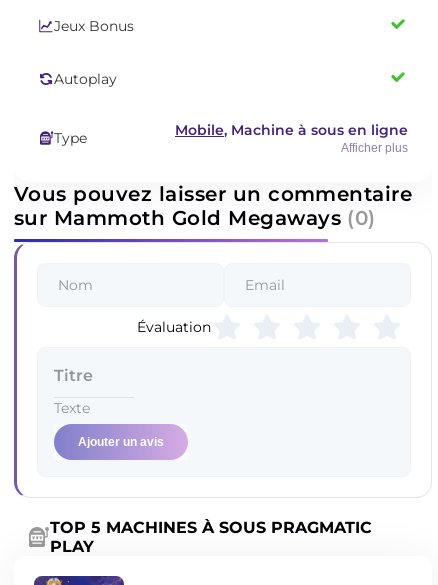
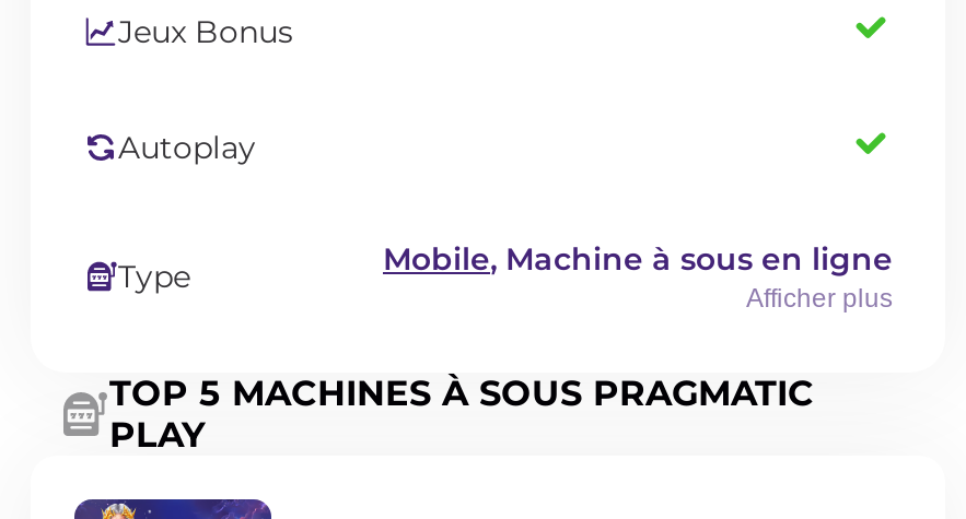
- Vous pouvez laisser un commentaire
- sur Mammoth Gold Megaways (0)

- [image]
- Évaluation

- Ajouter un avis
